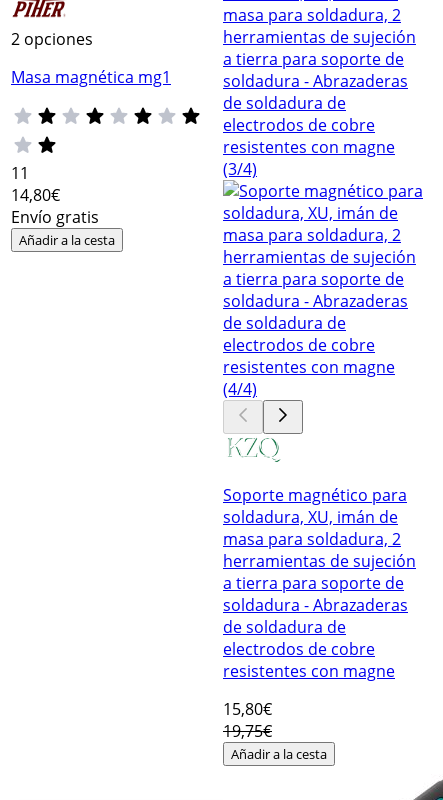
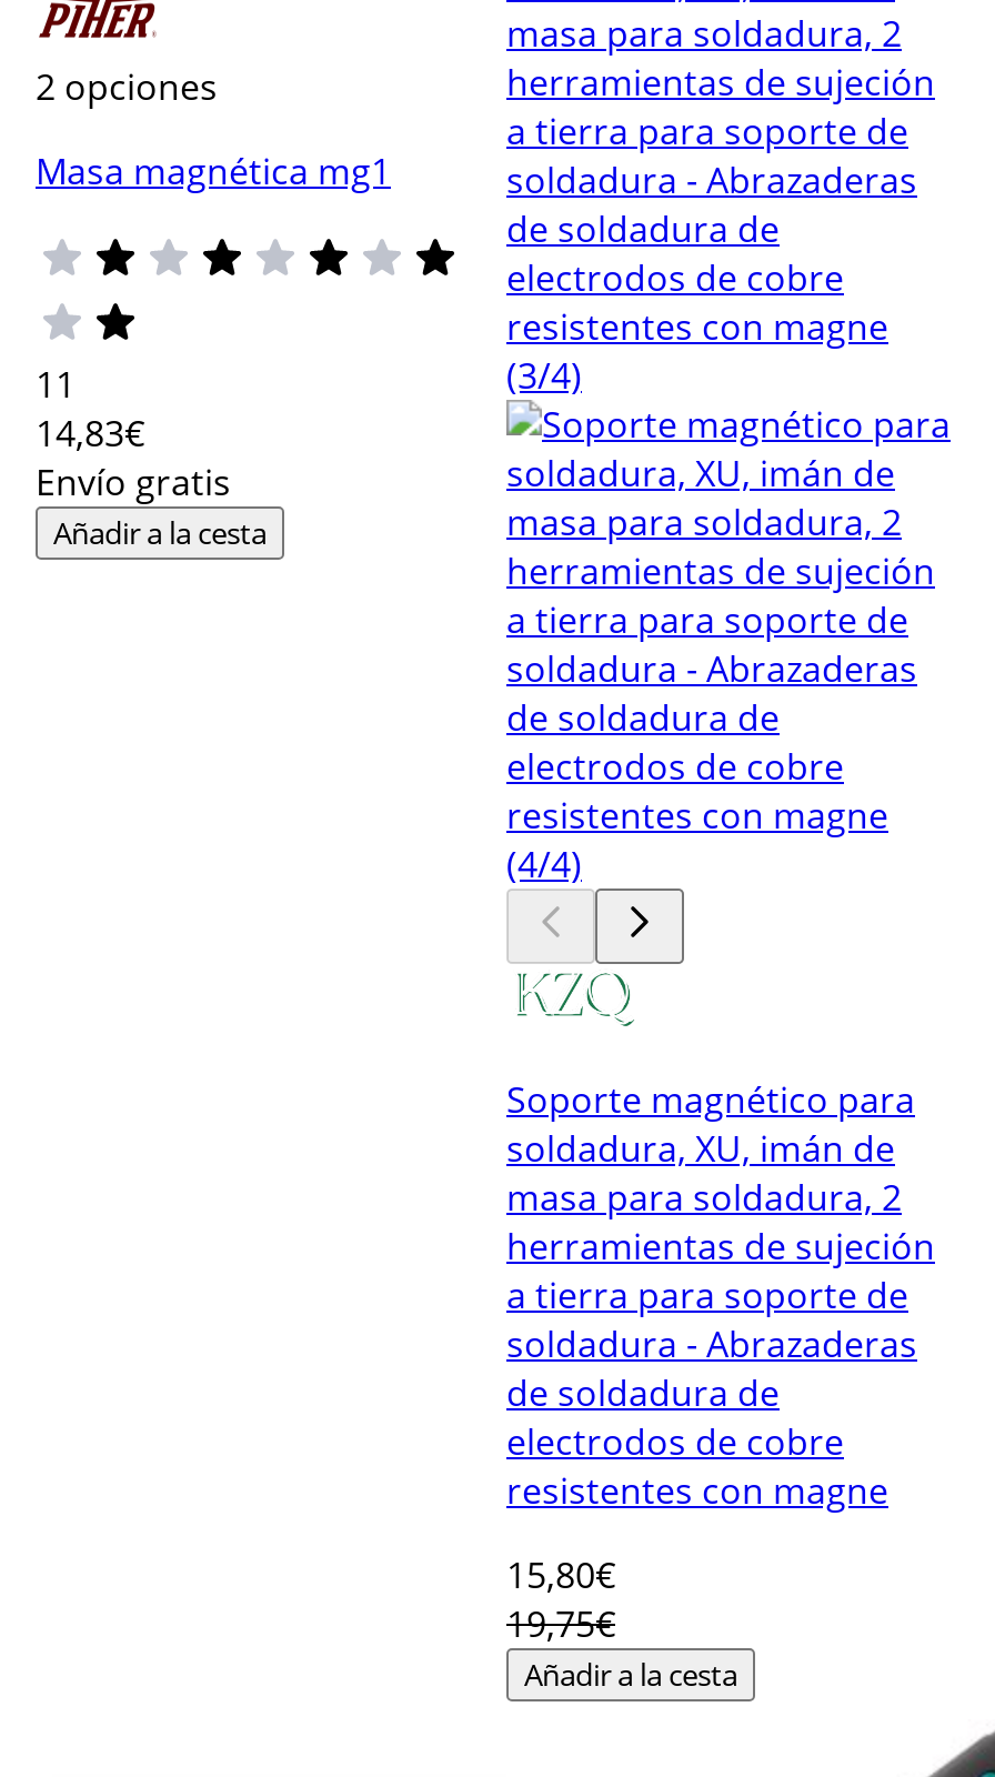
- 14,80€
+ 14,83€
